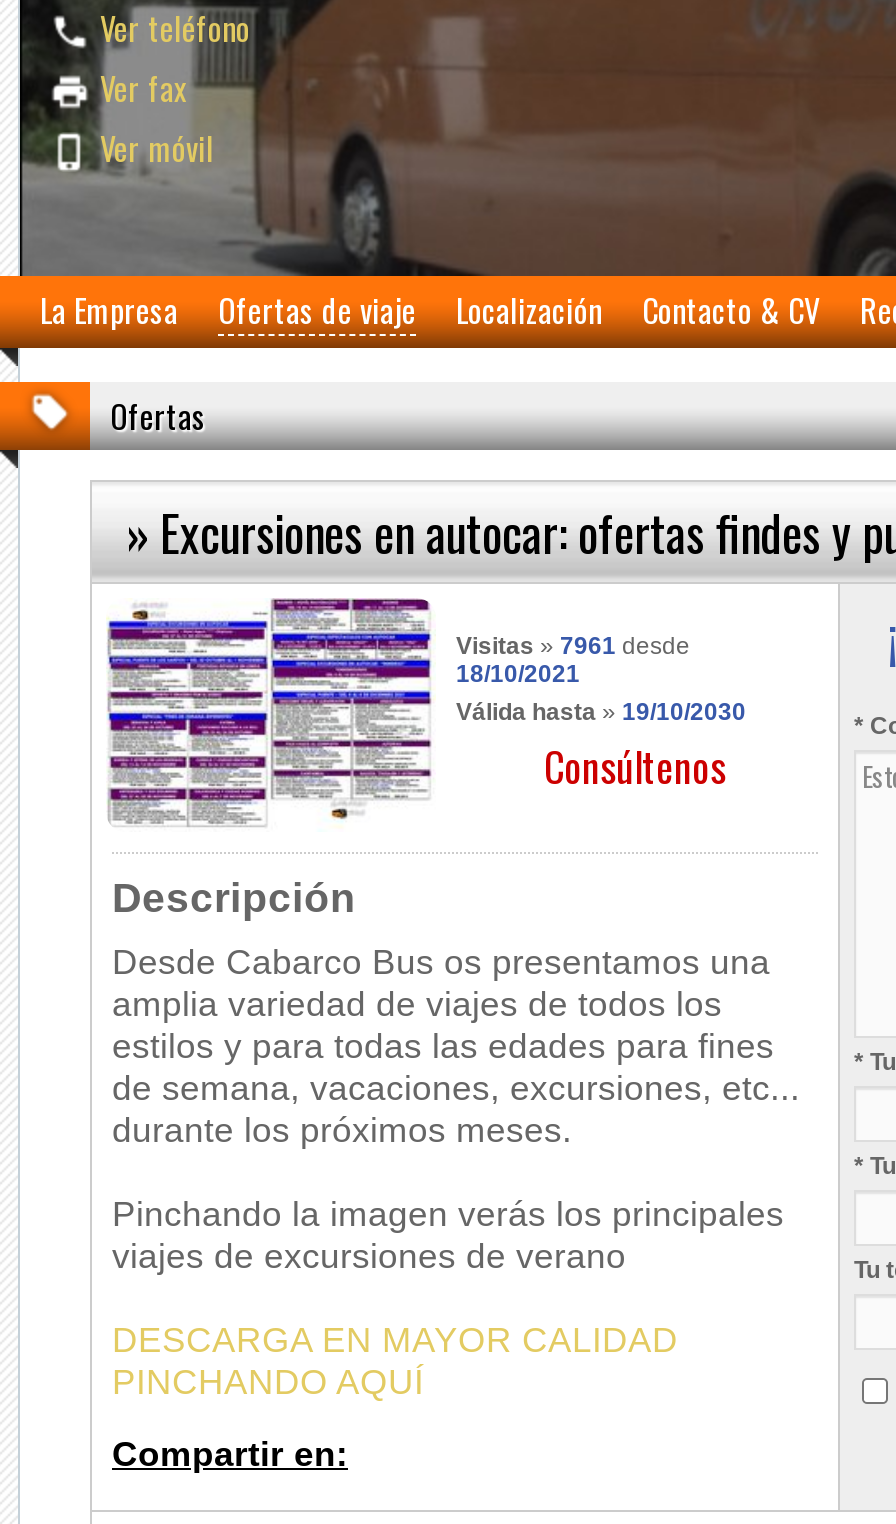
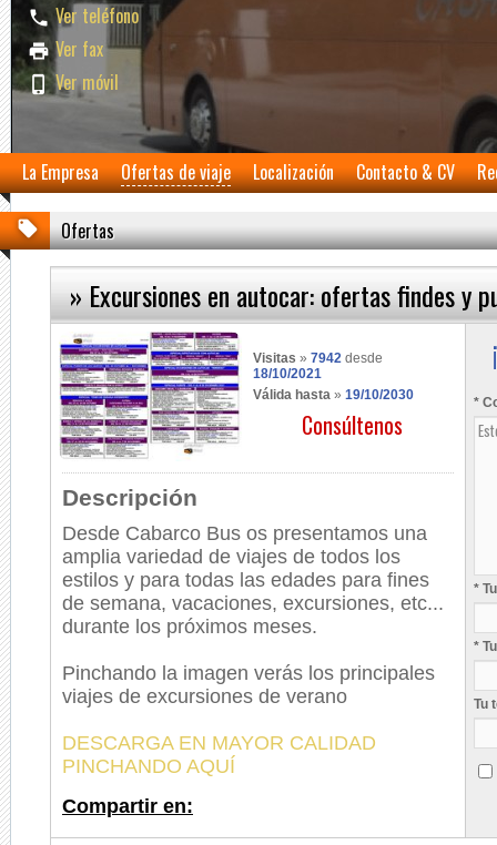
- Visitas» 7961 desde
+ Visitas» 7942 desde
